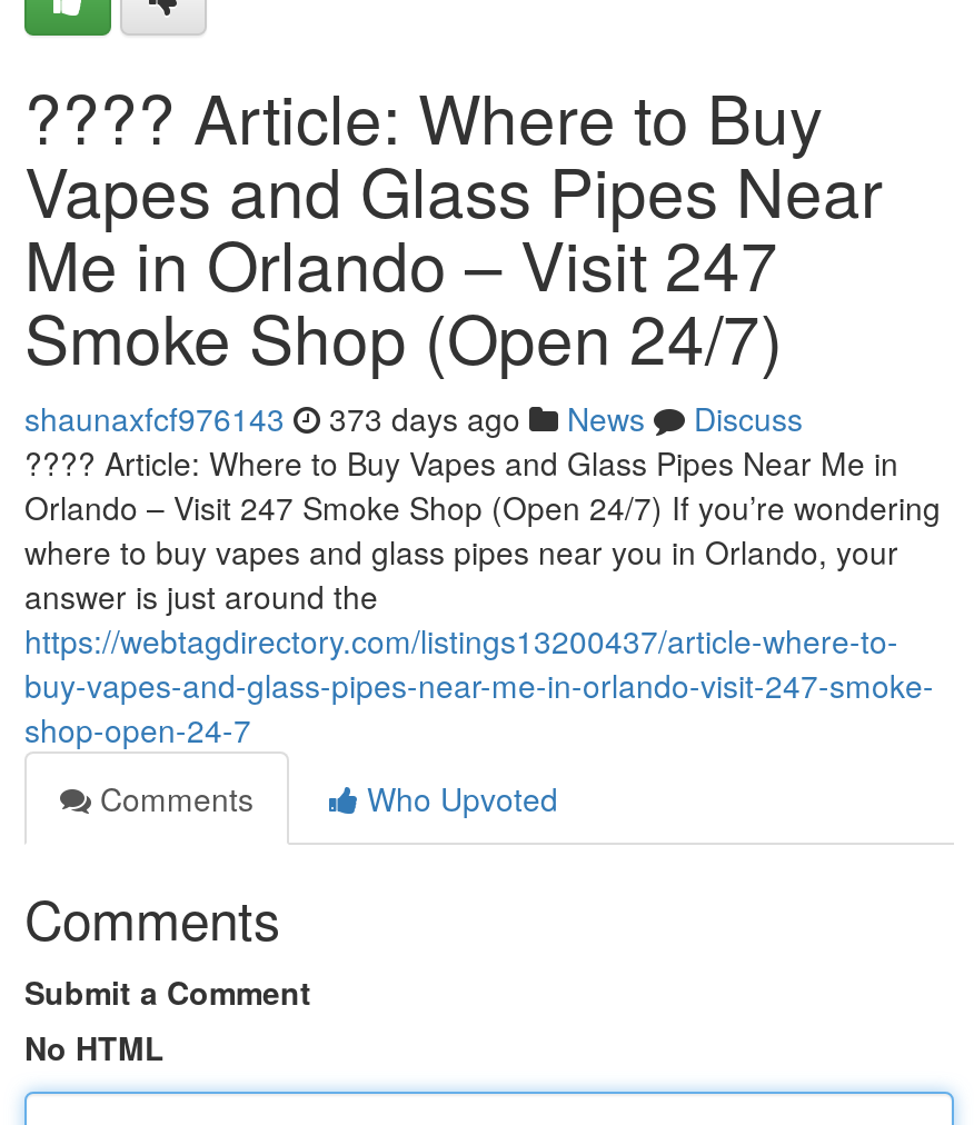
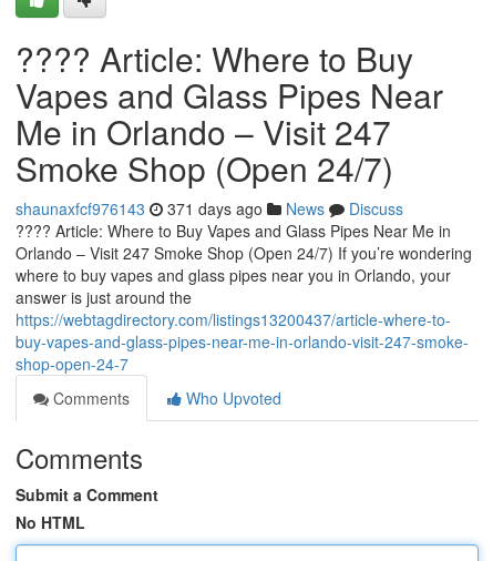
- shaunaxfcf976143 373 days ago News Discuss
+ shaunaxfcf976143 371 days ago News Discuss
